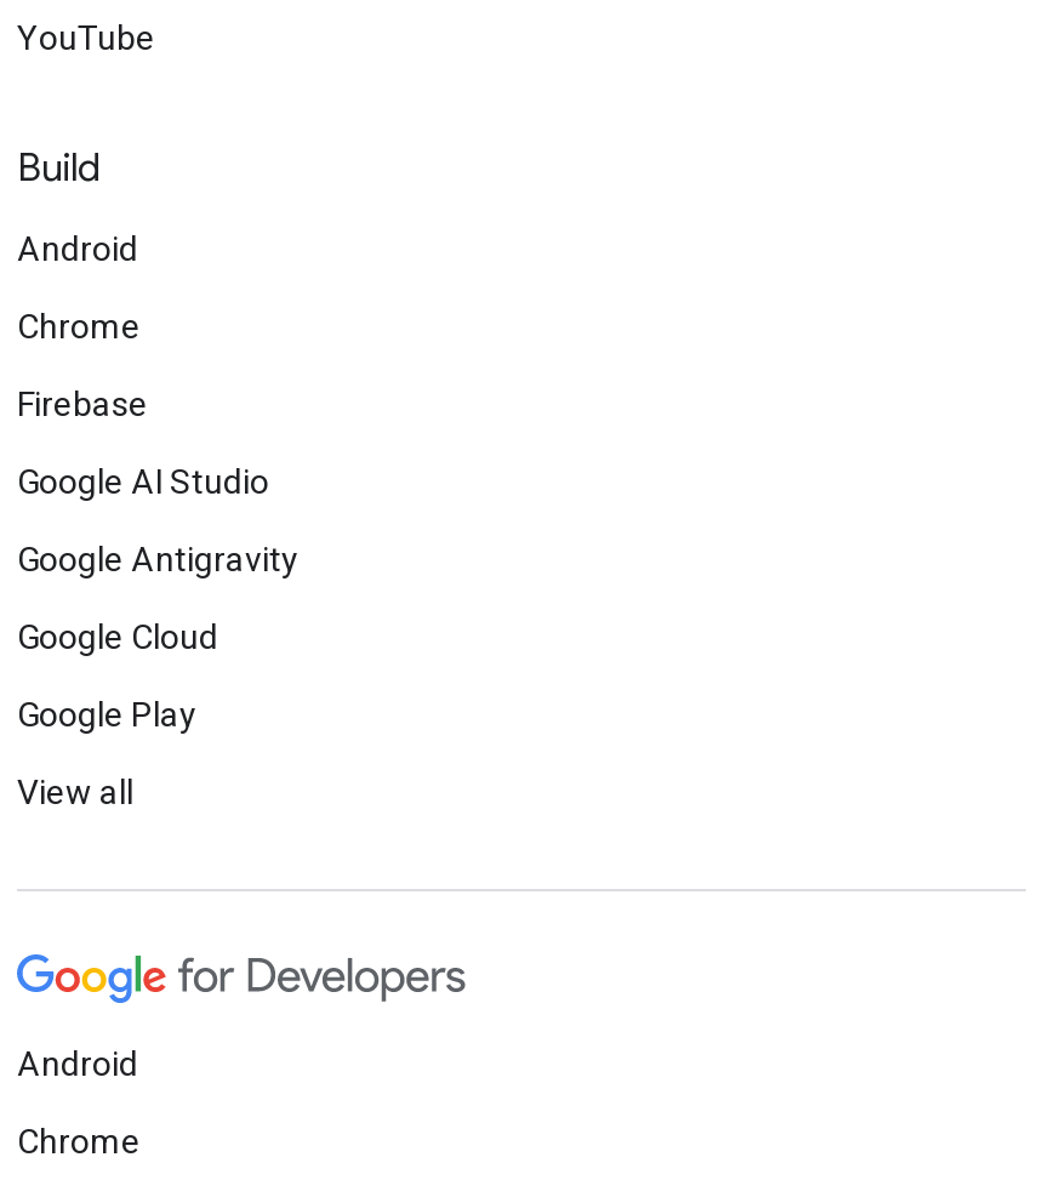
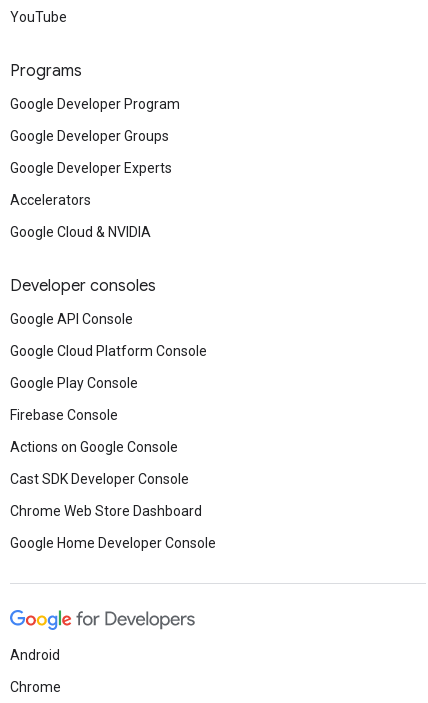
- Build
- Android
- Chrome
- Firebase
- Google AI Studio
- Google Antigravity
- Google Cloud
- Google Play
- View all
+ Programs
+ Google Developer Program
+ Google Developer Groups
+ Google Developer Experts
+ Accelerators
+ Google Cloud & NVIDIA
+ Developer consoles
+ Google API Console
+ Google Cloud Platform Console
+ Google Play Console
+ Firebase Console
+ Actions on Google Console
+ Cast SDK Developer Console
+ Chrome Web Store Dashboard
+ Google Home Developer Console
